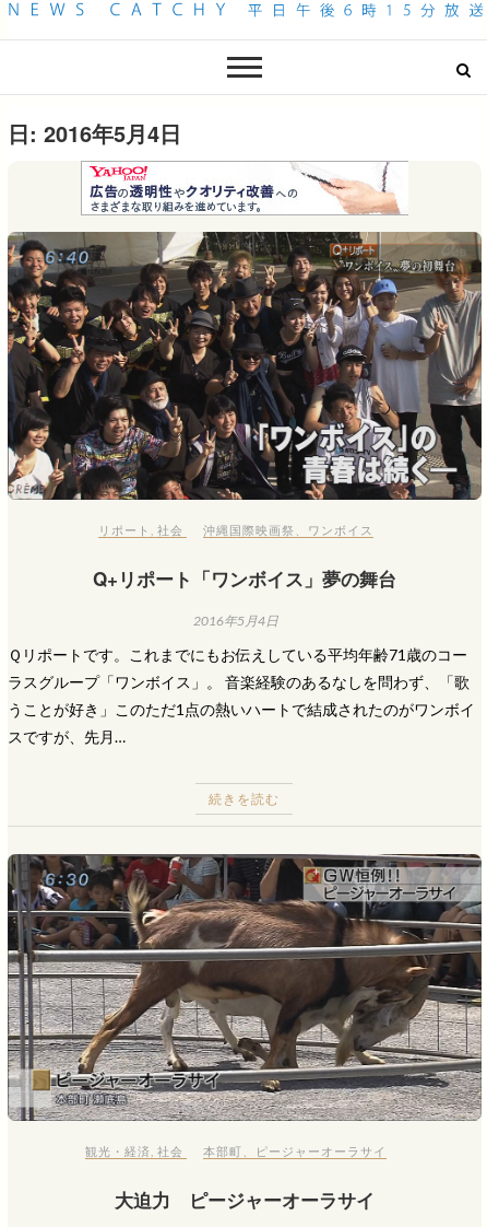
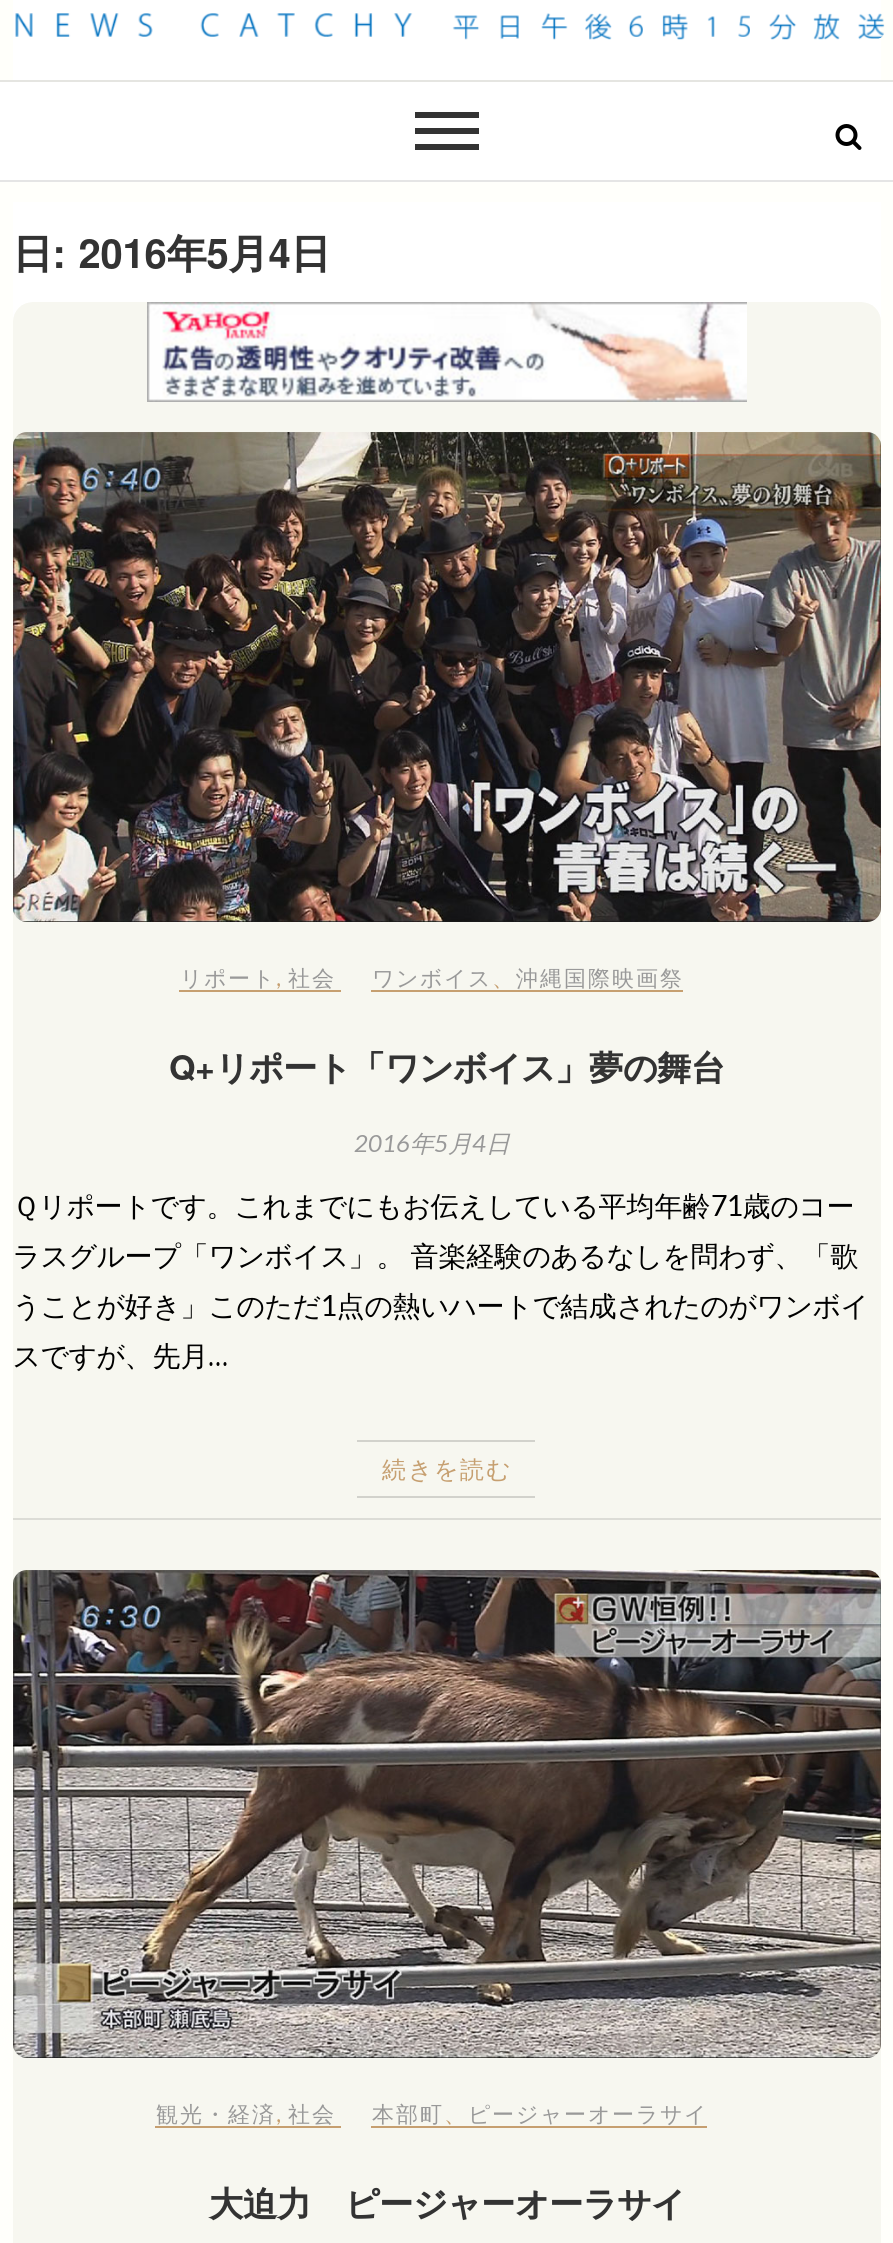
- 沖縄国際映画祭、ワンボイス
+ ワンボイス、沖縄国際映画祭
